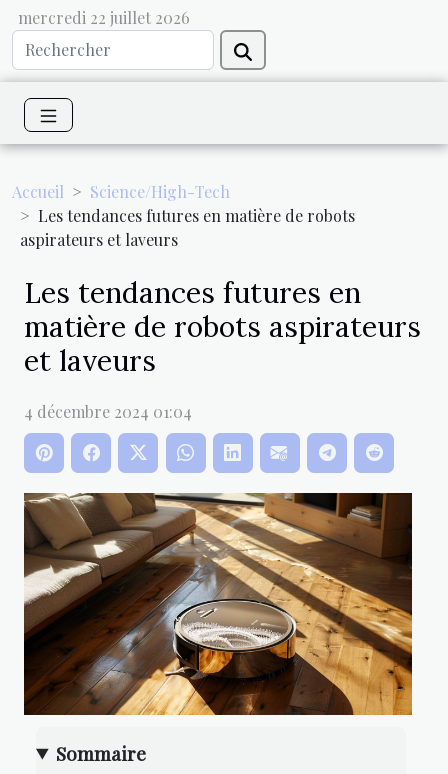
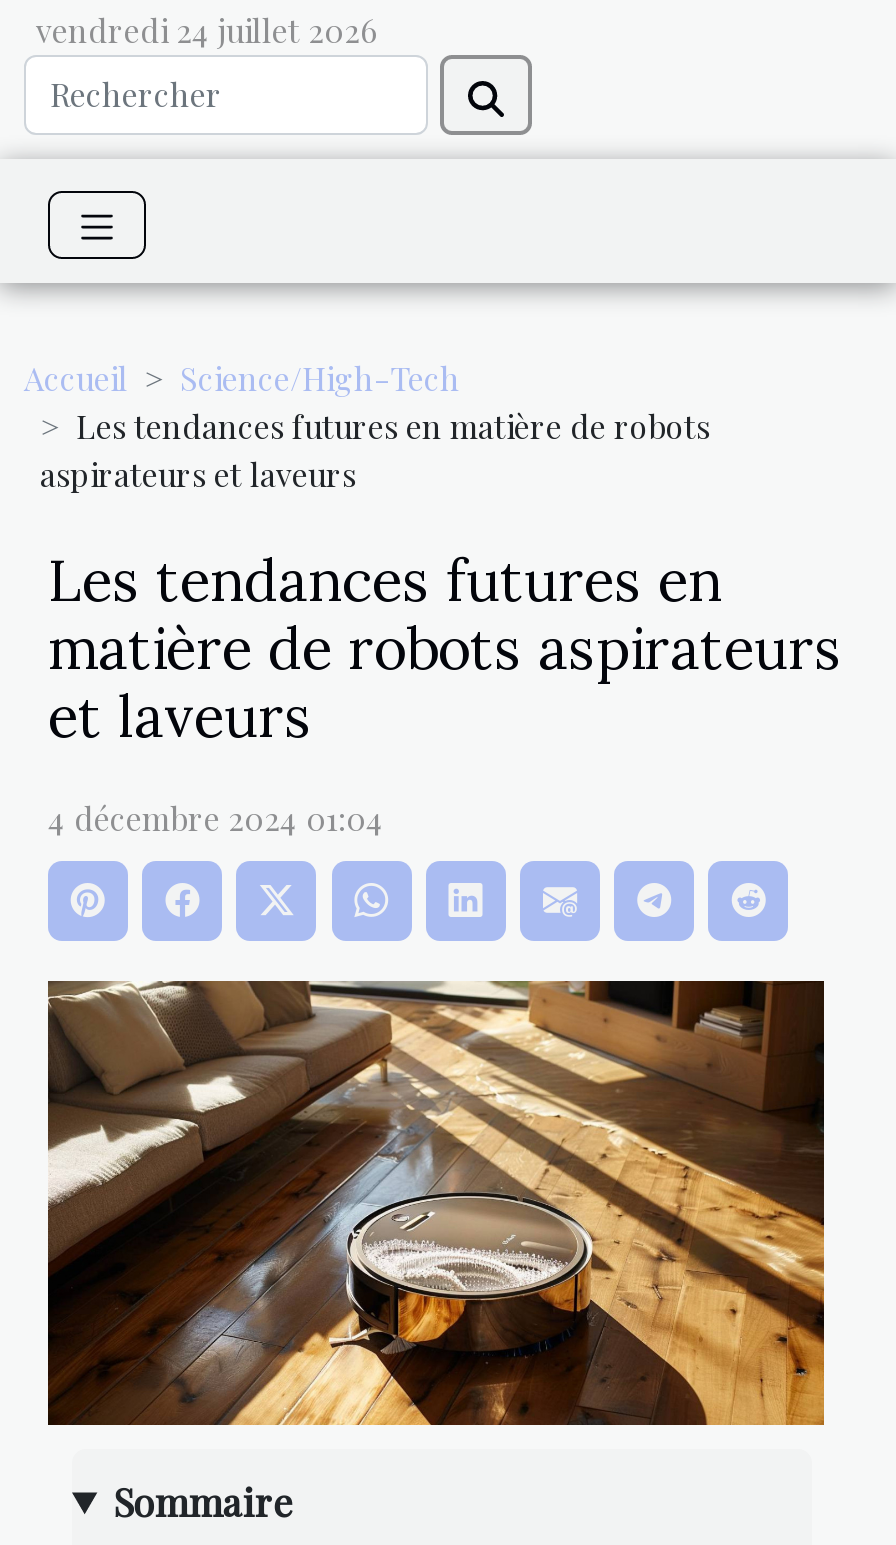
- mercredi 22 juillet 2026
+ vendredi 24 juillet 2026
